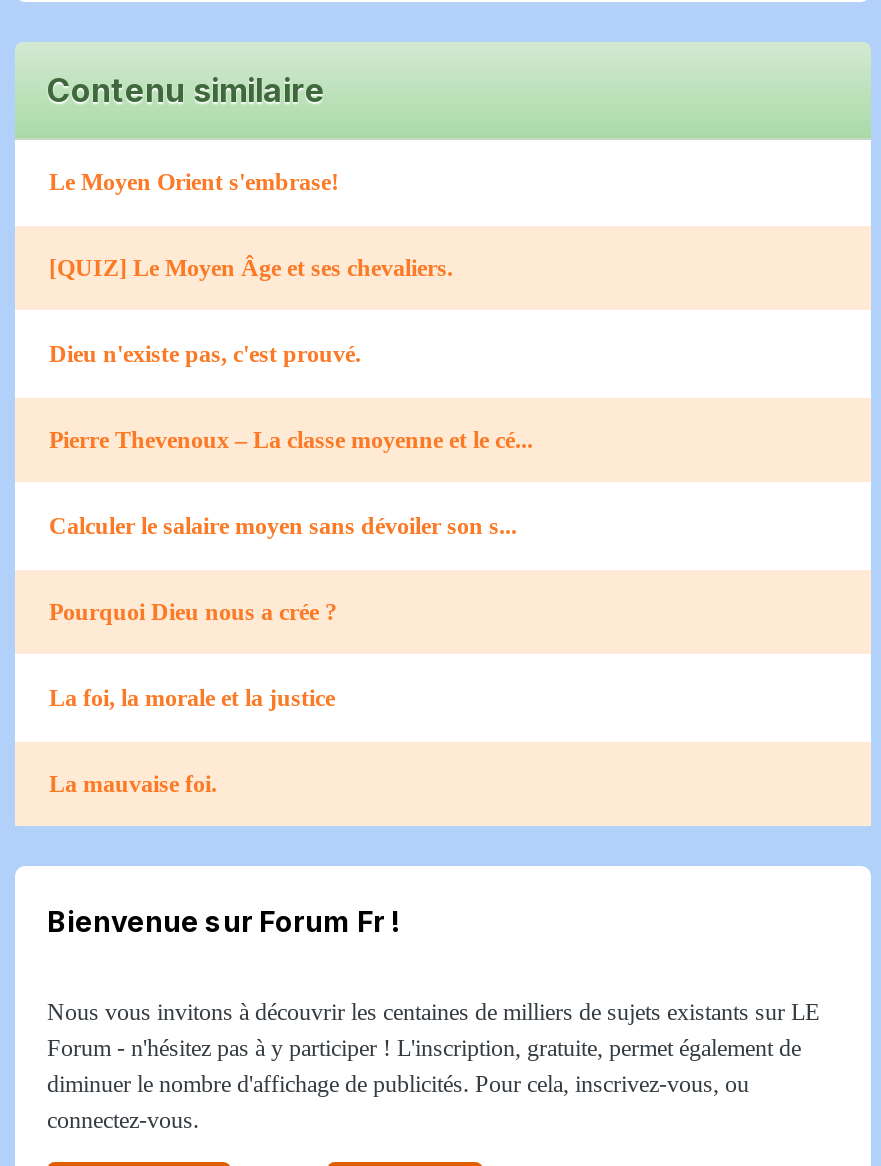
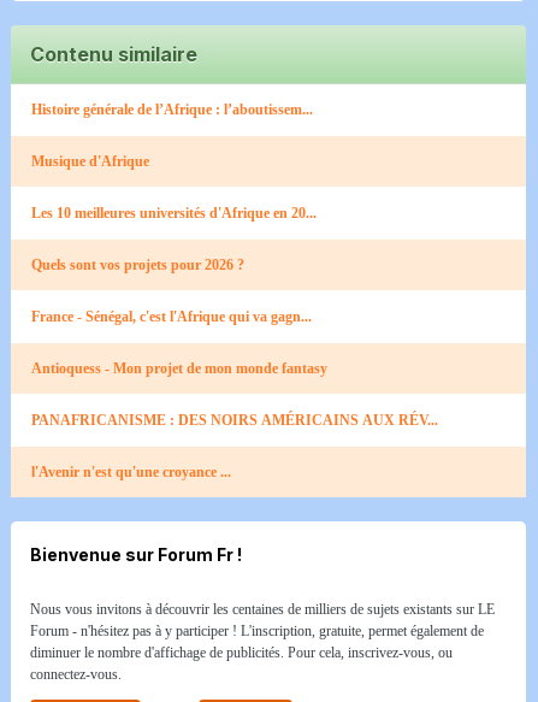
- Le Moyen Orient s'embrase!
+ Histoire générale de l’Afrique : l’aboutissem...

- [QUIZ] Le Moyen Âge et ses chevaliers.
+ Musique d'Afrique

- Dieu n'existe pas, c'est prouvé.
+ Les 10 meilleures universités d'Afrique en 20...

- Pierre Thevenoux – La classe moyenne et le cé...
+ Quels sont vos projets pour 2026 ?

- Calculer le salaire moyen sans dévoiler son s...
+ France - Sénégal, c'est l'Afrique qui va gagn...

- Pourquoi Dieu nous a crée ?
+ Antioquess - Mon projet de mon monde fantasy

- La foi, la morale et la justice
+ PANAFRICANISME : DES NOIRS AMÉRICAINS AUX RÉV...

- La mauvaise foi.
+ l'Avenir n'est qu'une croyance ...
